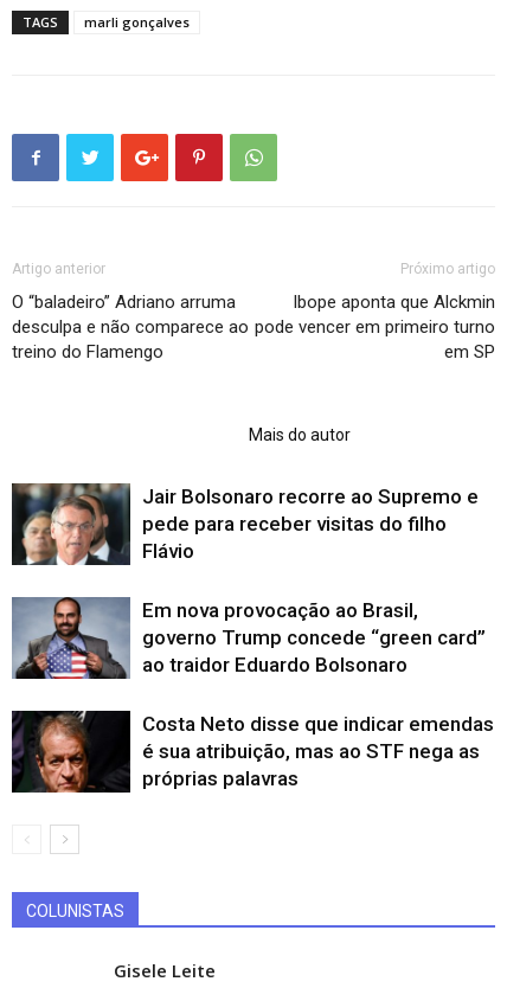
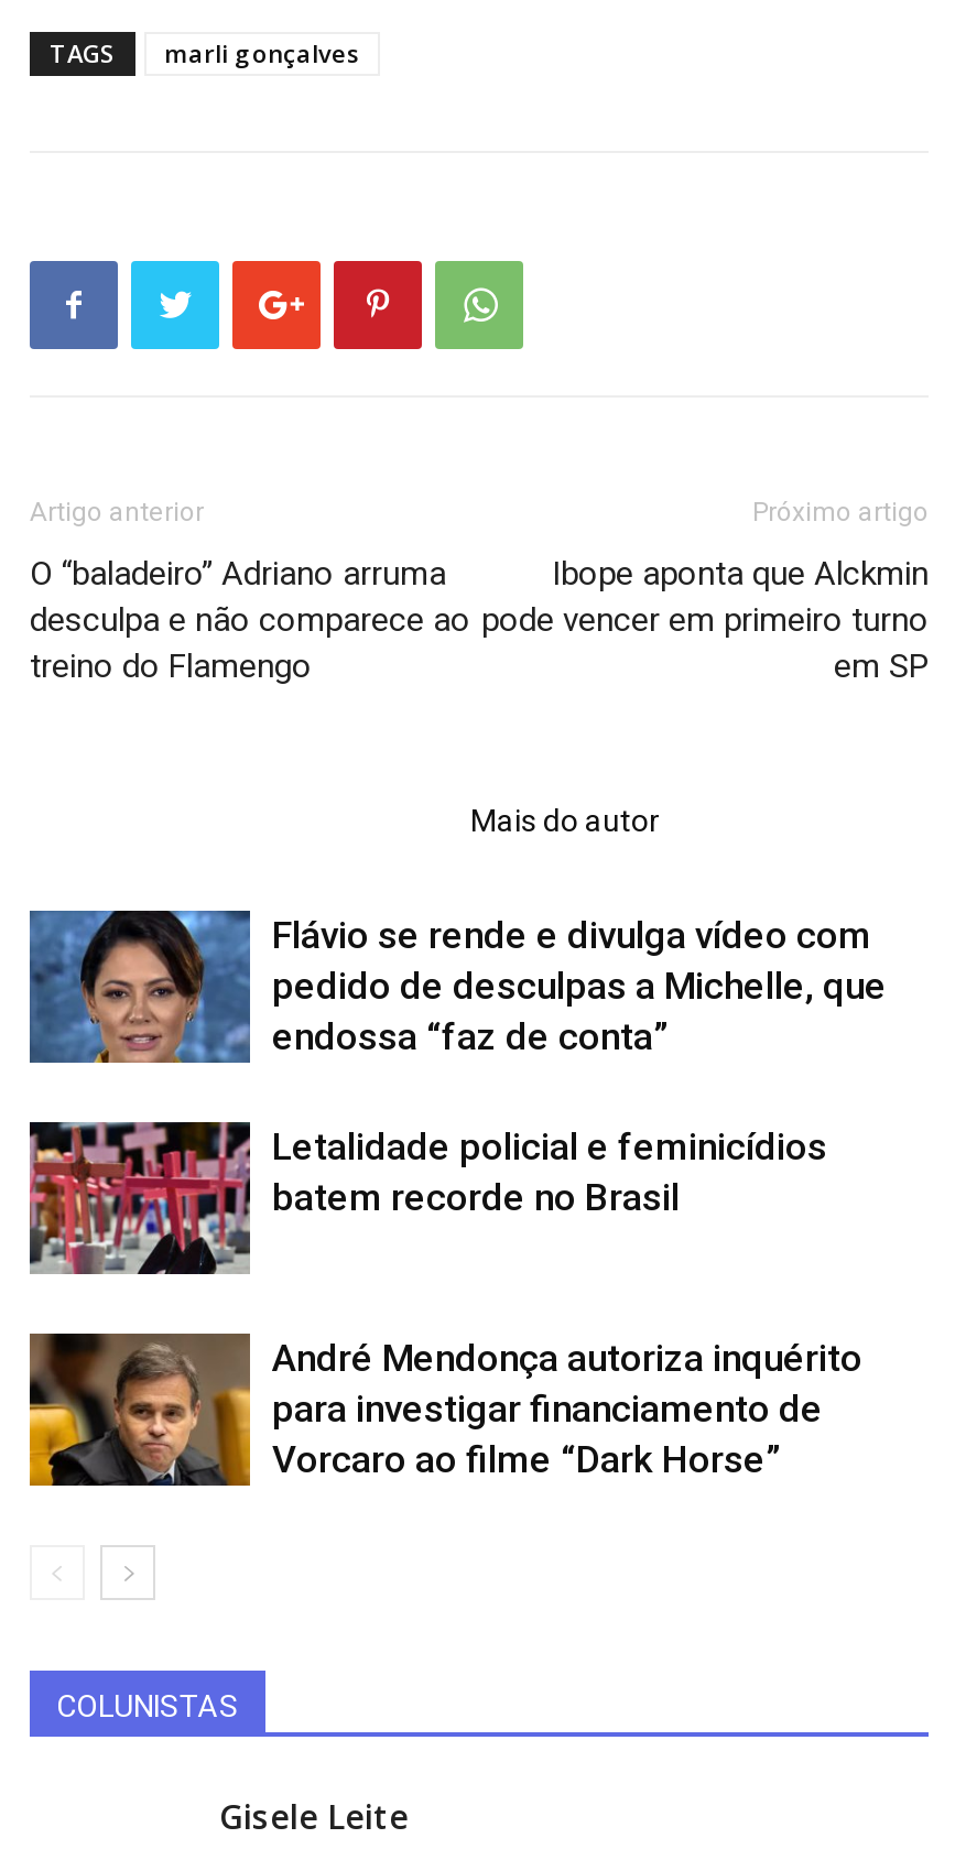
- [image]
- Jair Bolsonaro recorre ao Supremo e
- pede para receber visitas do filho
- Flávio
+ [image]
+ Flávio se rende e divulga vídeo com
+ pedido de desculpas a Michelle, que
+ endossa “faz de conta”

- [image]
- Em nova provocação ao Brasil,
- governo Trump concede “green card”
- ao traidor Eduardo Bolsonaro
+ [image]
+ Letalidade policial e feminicídios
+ batem recorde no Brasil

- [image]
- Costa Neto disse que indicar emendas
- é sua atribuição, mas ao STF nega as
- próprias palavras
+ [image]
+ André Mendonça autoriza inquérito
+ para investigar financiamento de
+ Vorcaro ao filme “Dark Horse”
